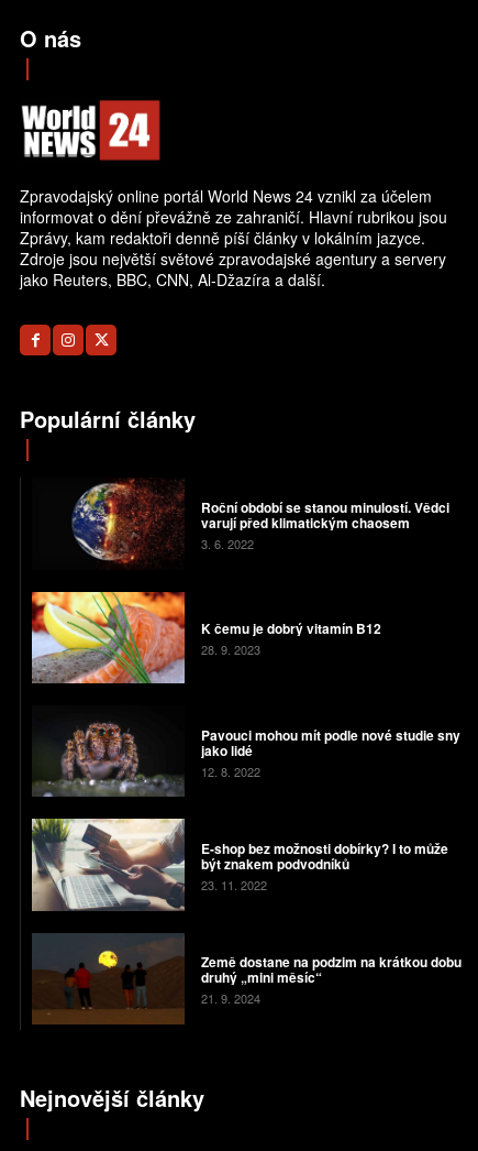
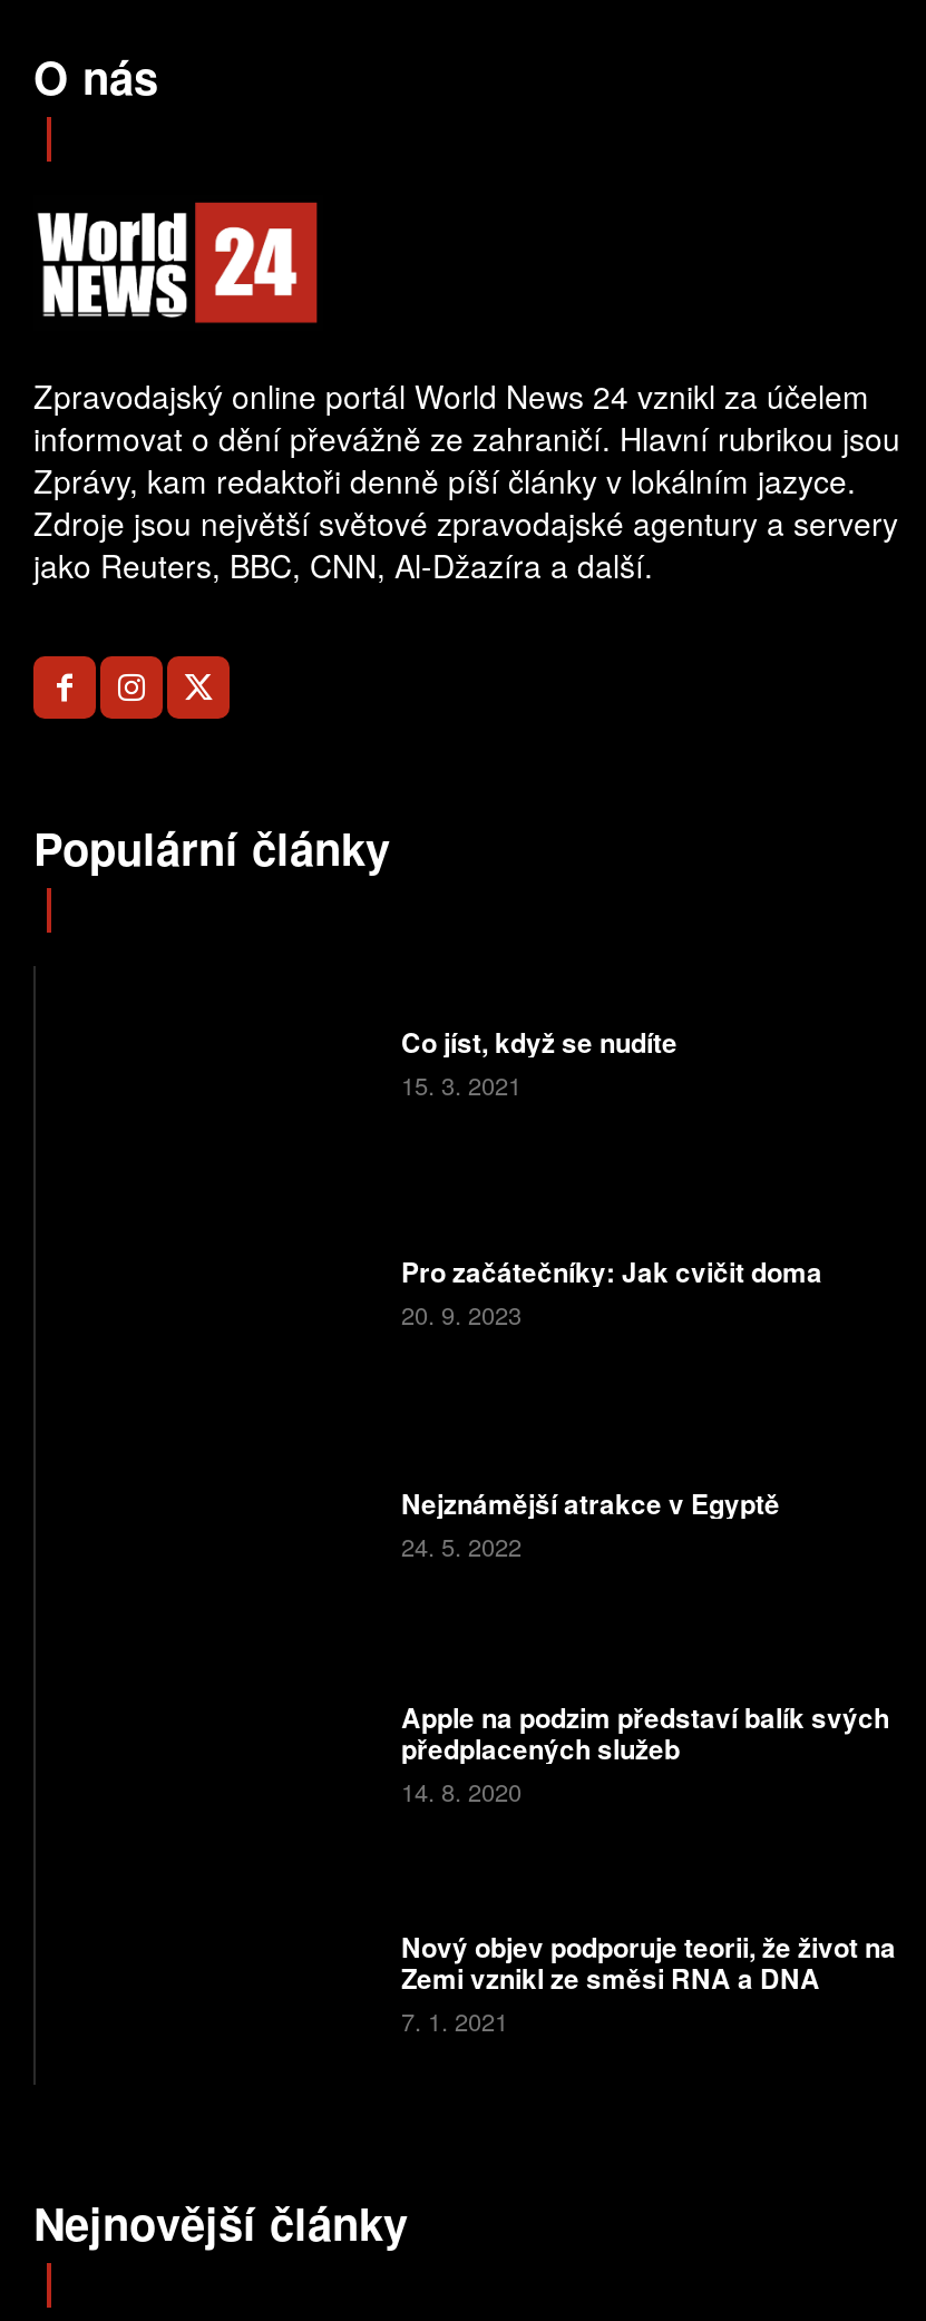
- [image]

- Roční období se stanou minulostí. Vědci
- varují před klimatickým chaosem
- 3. 6. 2022
+ Co jíst, když se nudíte
+ 15. 3. 2021

- [image]

- K čemu je dobrý vitamín B12
- 28. 9. 2023
+ Pro začátečníky: Jak cvičit doma
+ 20. 9. 2023

- [image]

- Pavouci mohou mít podle nové studie sny
- jako lidé
- 12. 8. 2022
+ Nejznámější atrakce v Egyptě
+ 24. 5. 2022

- [image]

- E-shop bez možnosti dobírky? I to může
- být znakem podvodníků
- 23. 11. 2022
+ Apple na podzim představí balík svých
+ předplacených služeb
+ 14. 8. 2020

- [image]

- Země dostane na podzim na krátkou dobu
- druhý „mini měsíc“
- 21. 9. 2024
+ Nový objev podporuje teorii, že život na
+ Zemi vznikl ze směsi RNA a DNA
+ 7. 1. 2021
